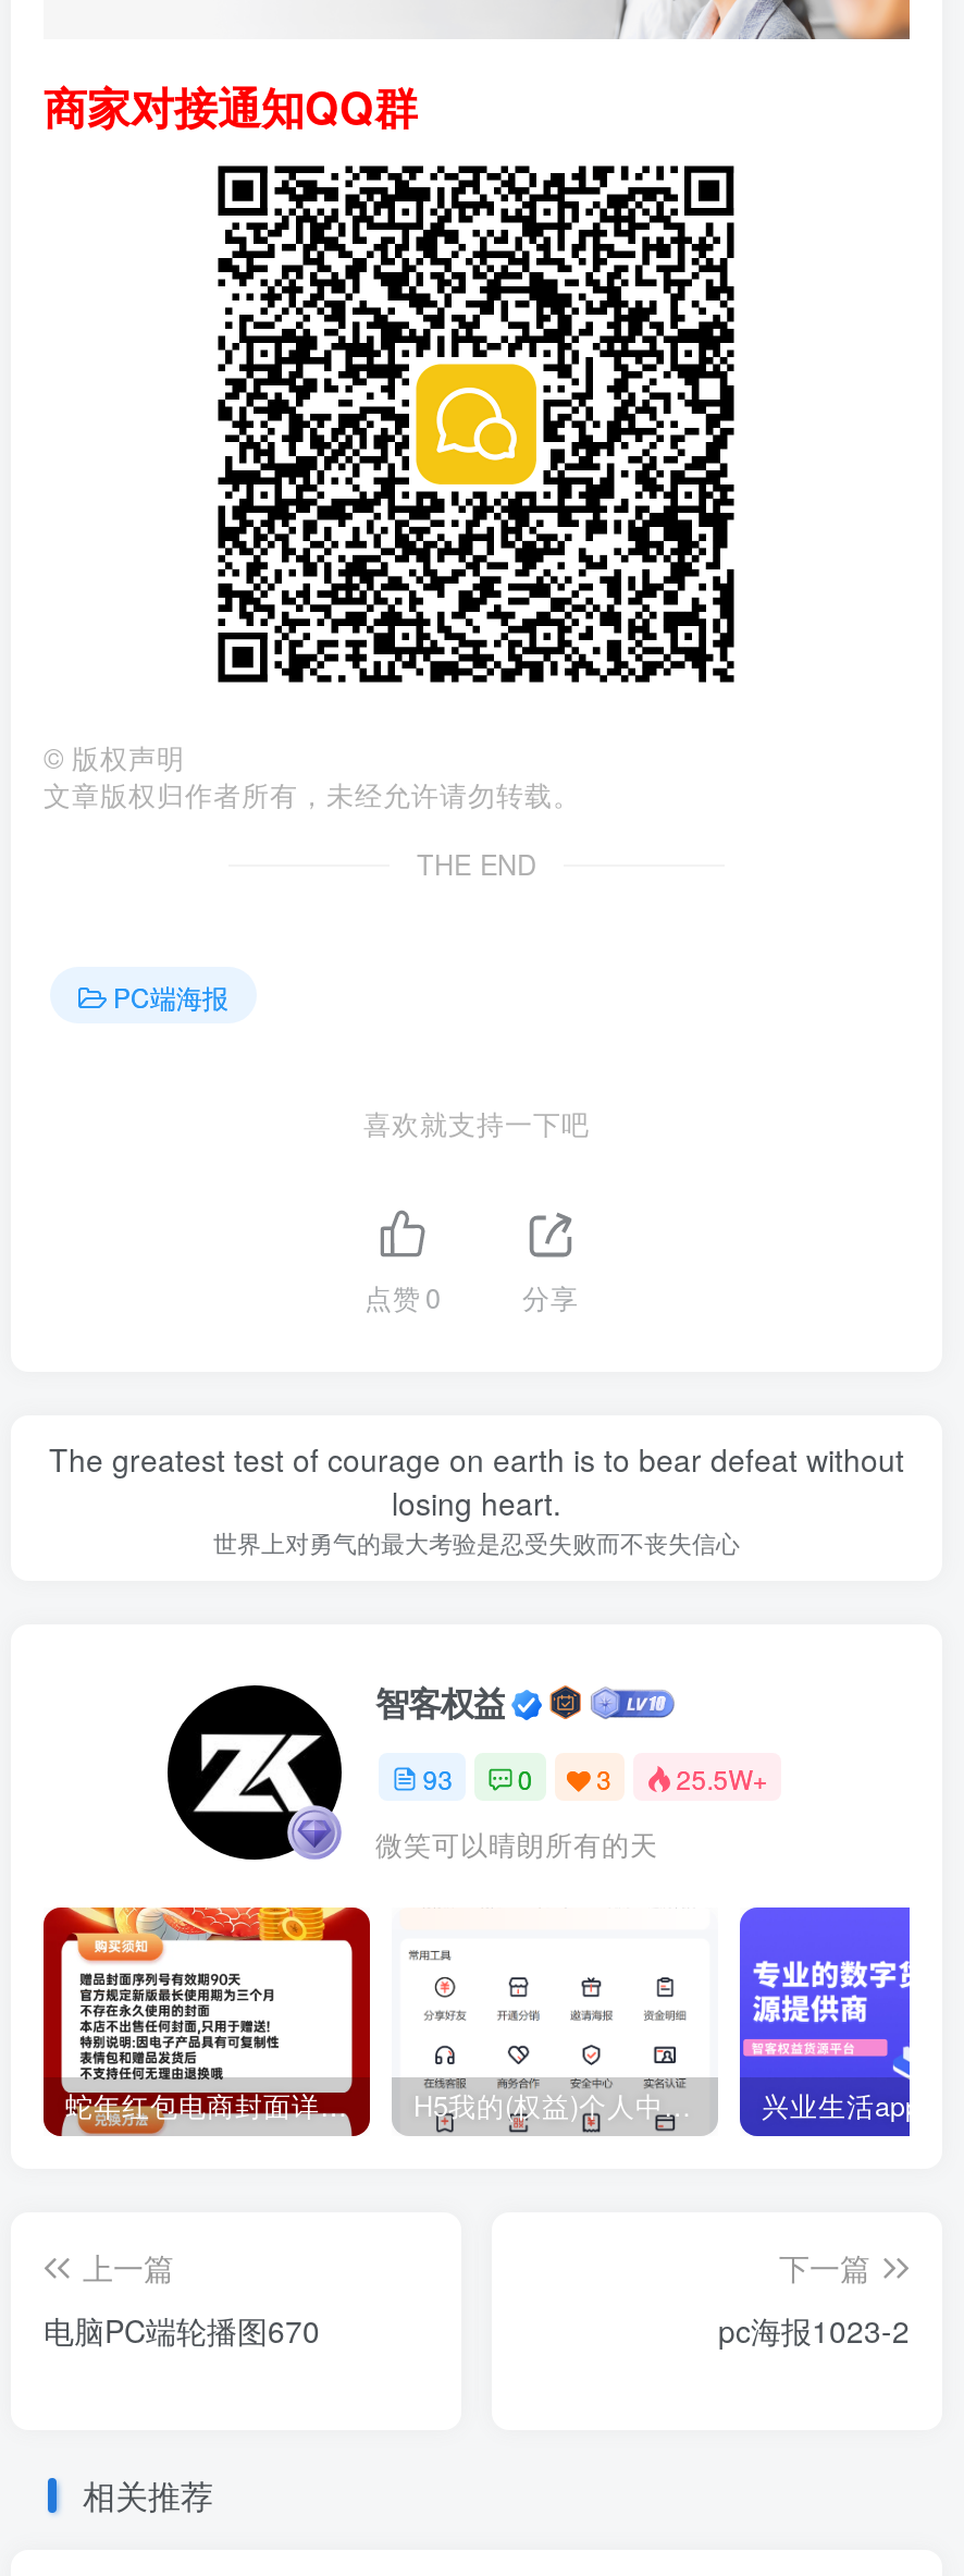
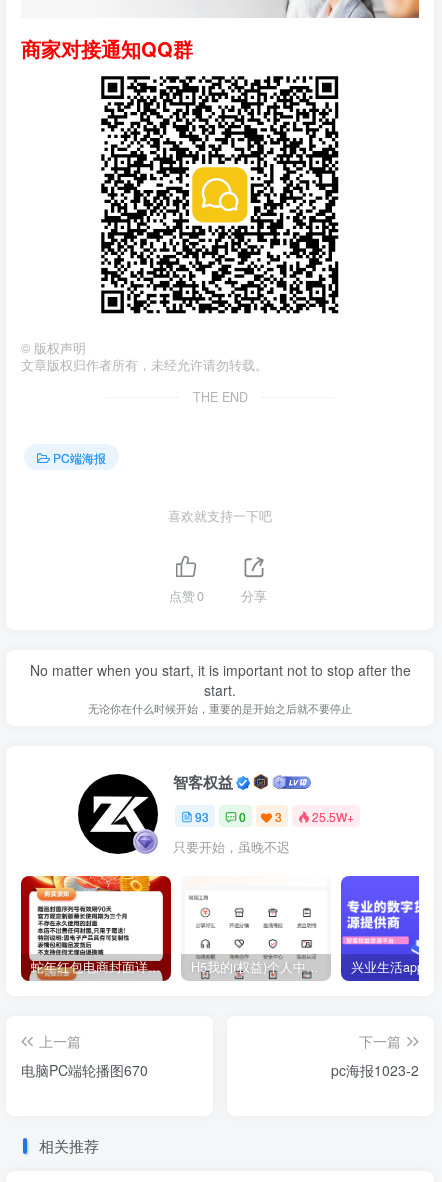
- The greatest test of courage on earth is to bear defeat without
- losing heart.
- 世界上对勇气的最大考验是忍受失败而不丧失信心
+ No matter when you start, it is important not to stop after the
+ start.
+ 无论你在什么时候开始，重要的是开始之后就不要停止

- 微笑可以晴朗所有的天
+ 只要开始，虽晚不迟
